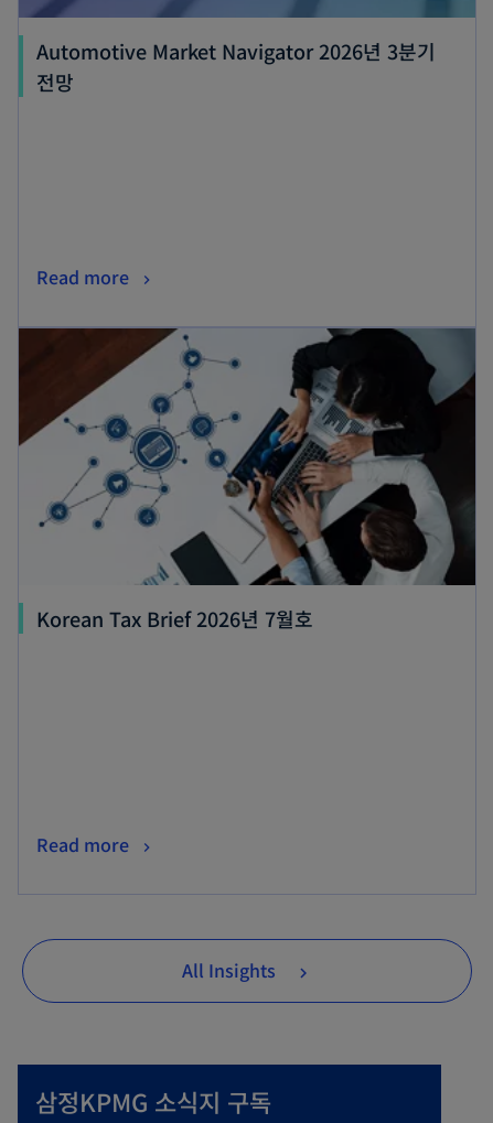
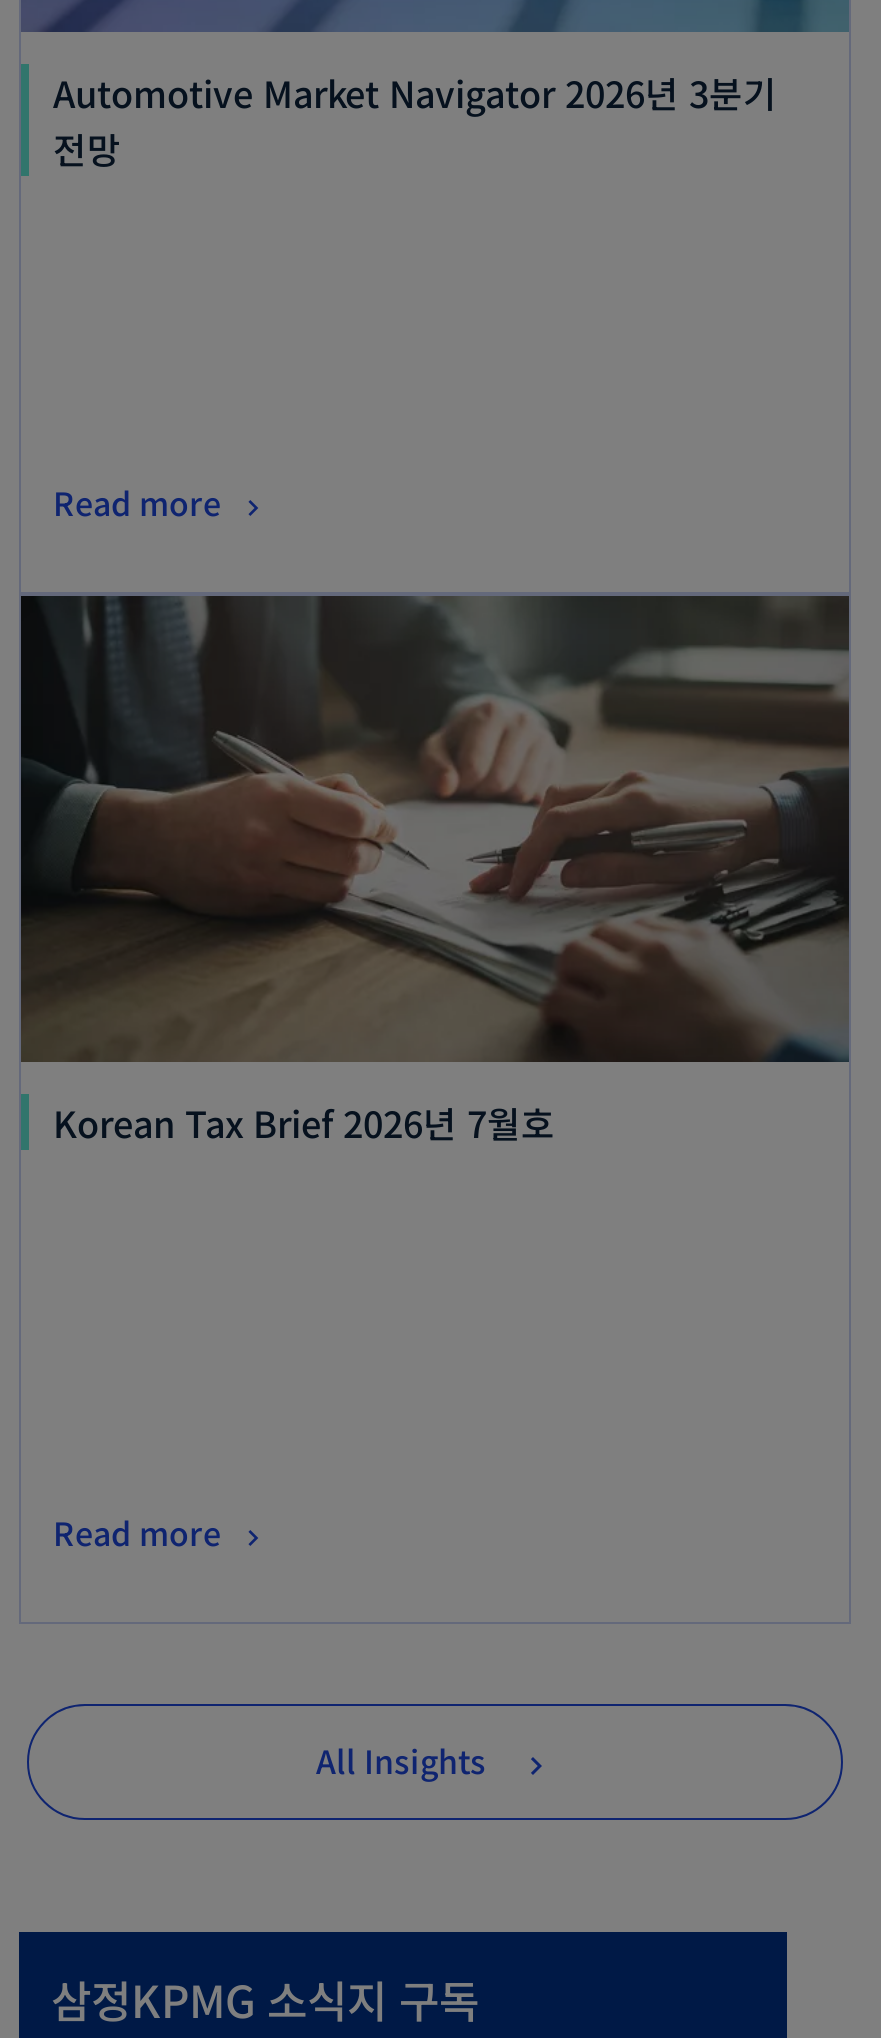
- [image]
+ [image]
